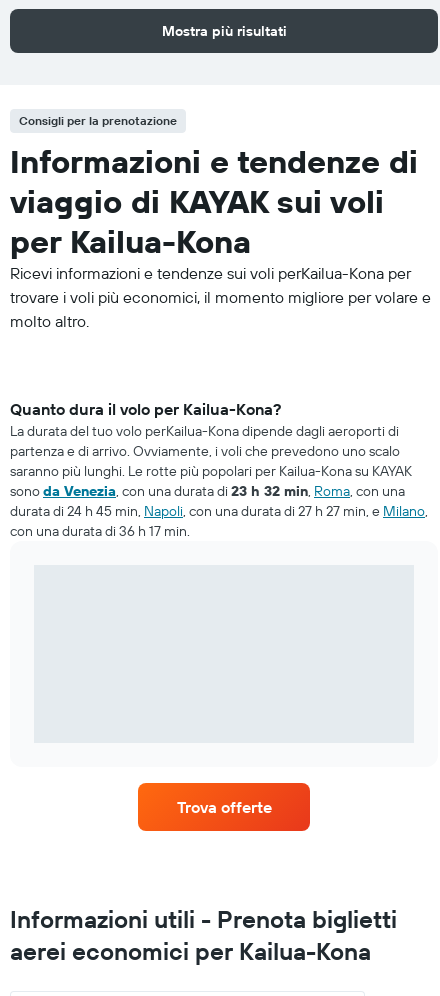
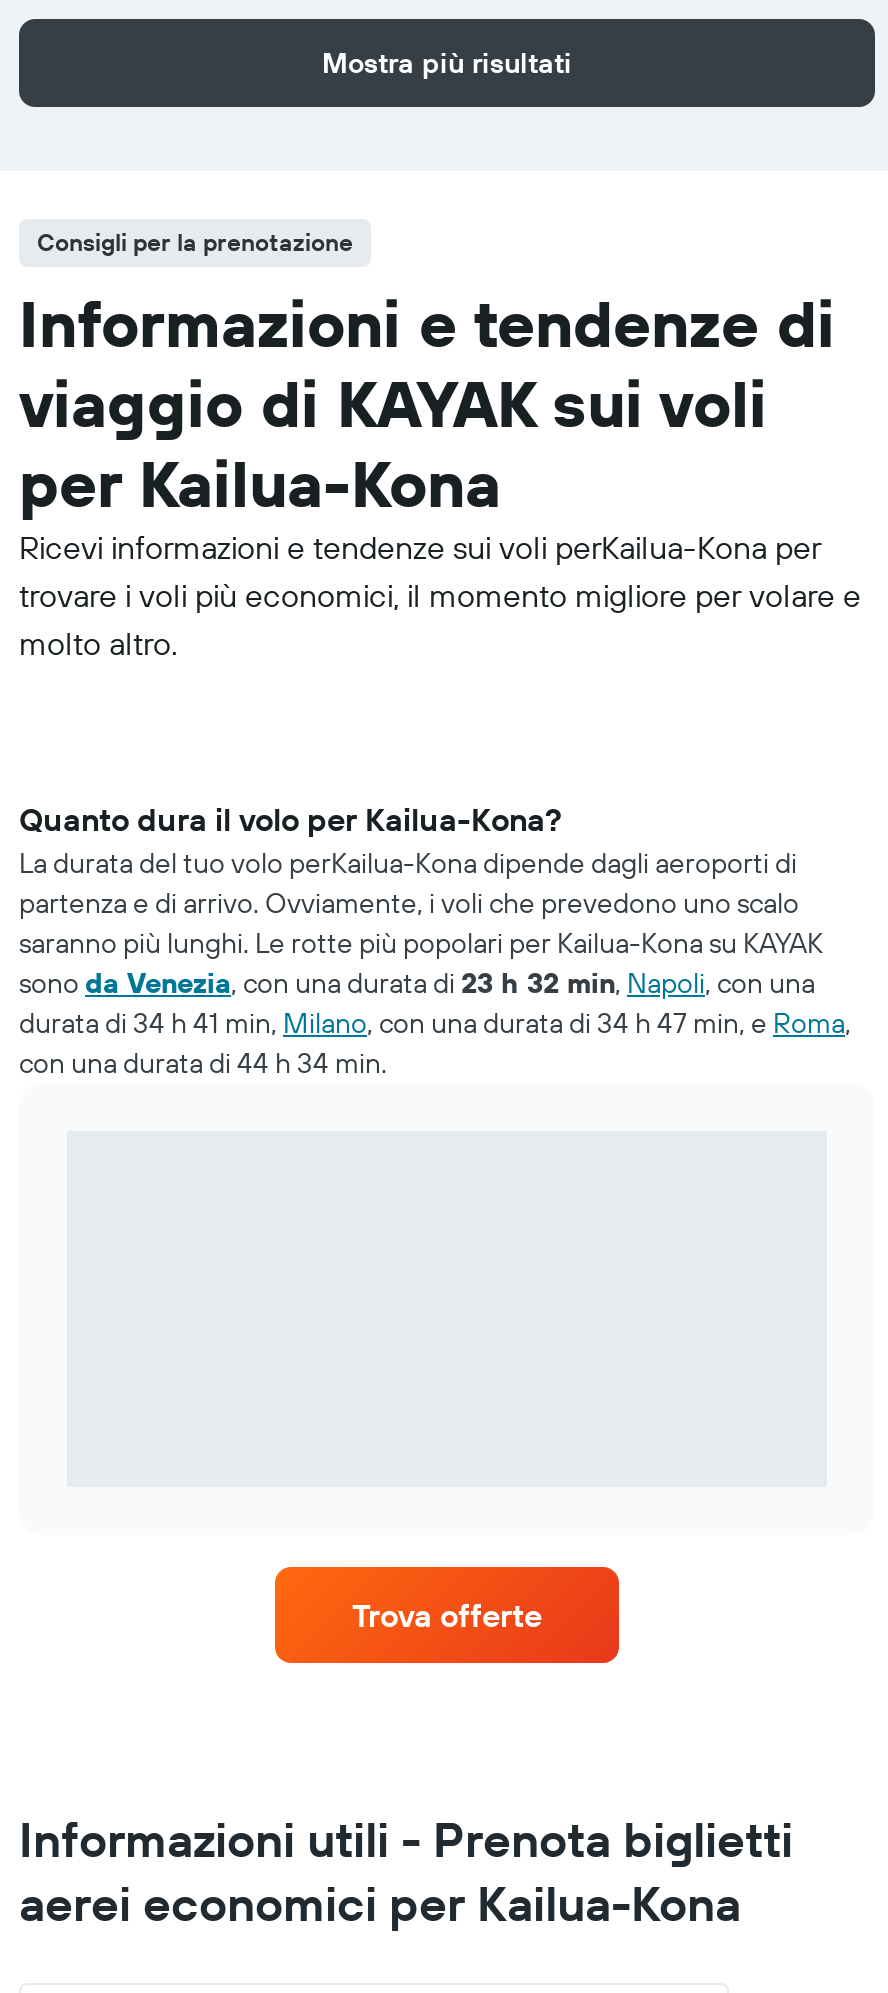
- sono da Venezia, con una durata di 23 h 32 min, Roma, con una
+ sono da Venezia, con una durata di 23 h 32 min, Napoli, con una

- durata di 24 h 45 min, Napoli, con una durata di 27 h 27 min, e Milano,
+ durata di 34 h 41 min, Milano, con una durata di 34 h 47 min, e Roma,

- con una durata di 36 h 17 min.
+ con una durata di 44 h 34 min.
